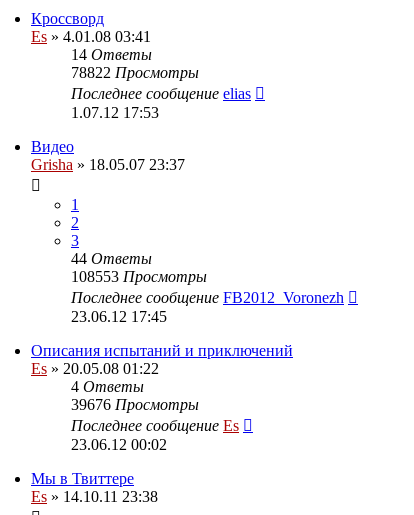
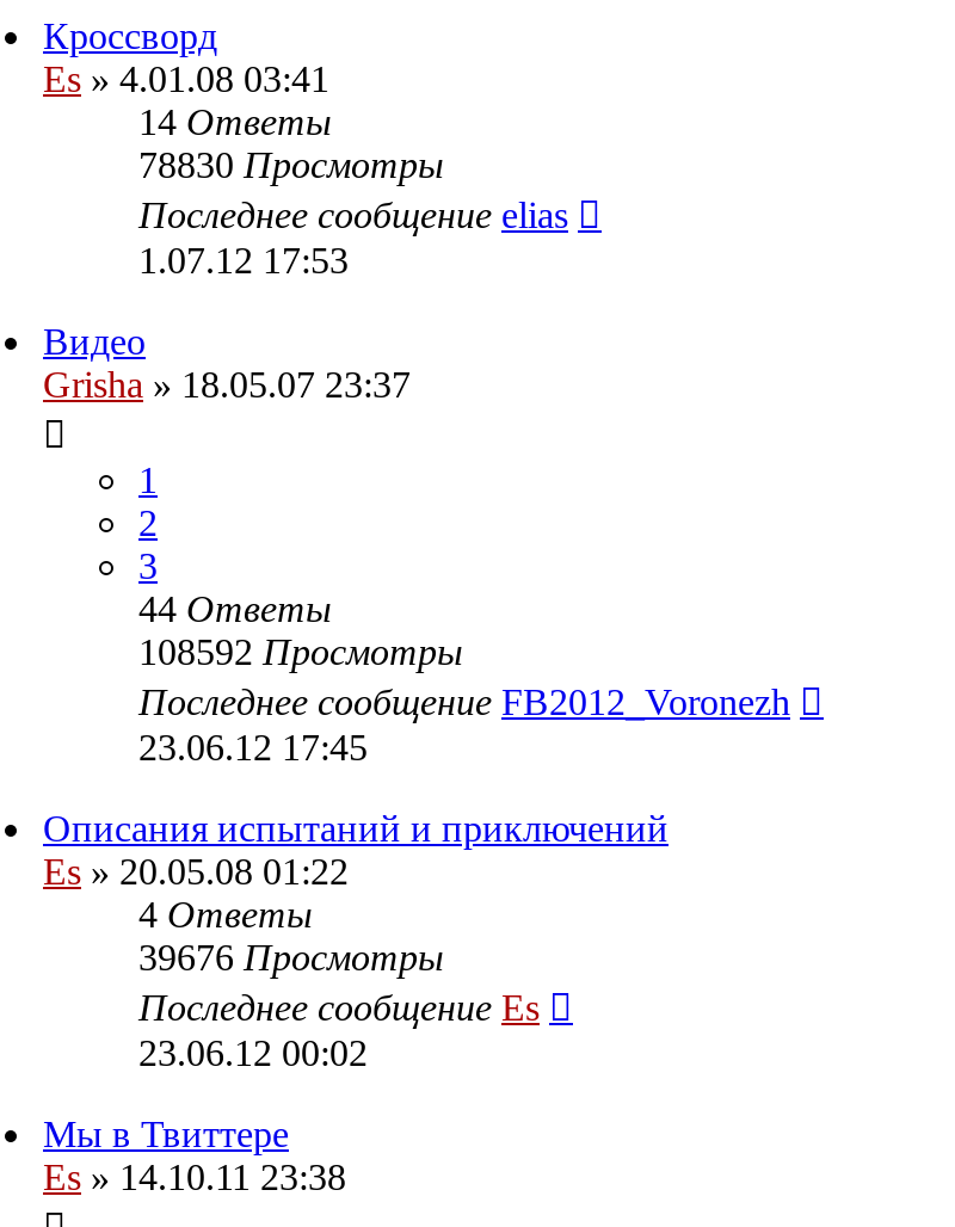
- 78822 Просмотры
+ 78830 Просмотры

- 108553 Просмотры
+ 108592 Просмотры
